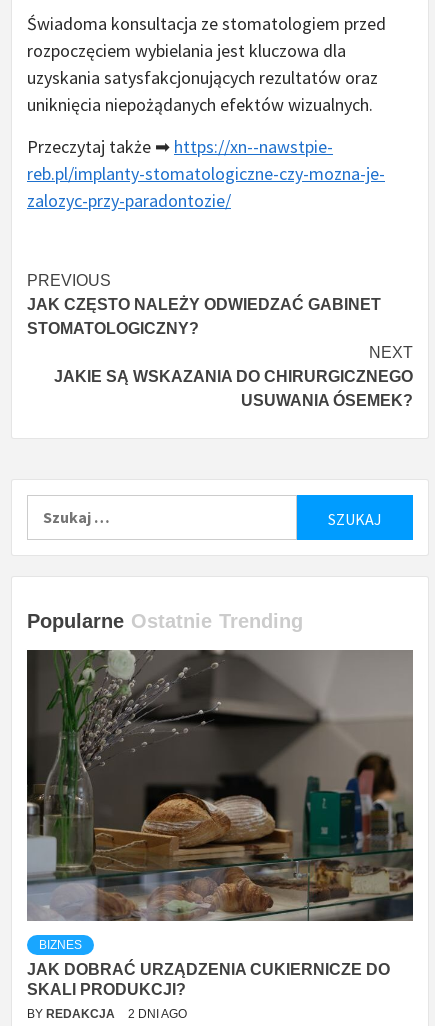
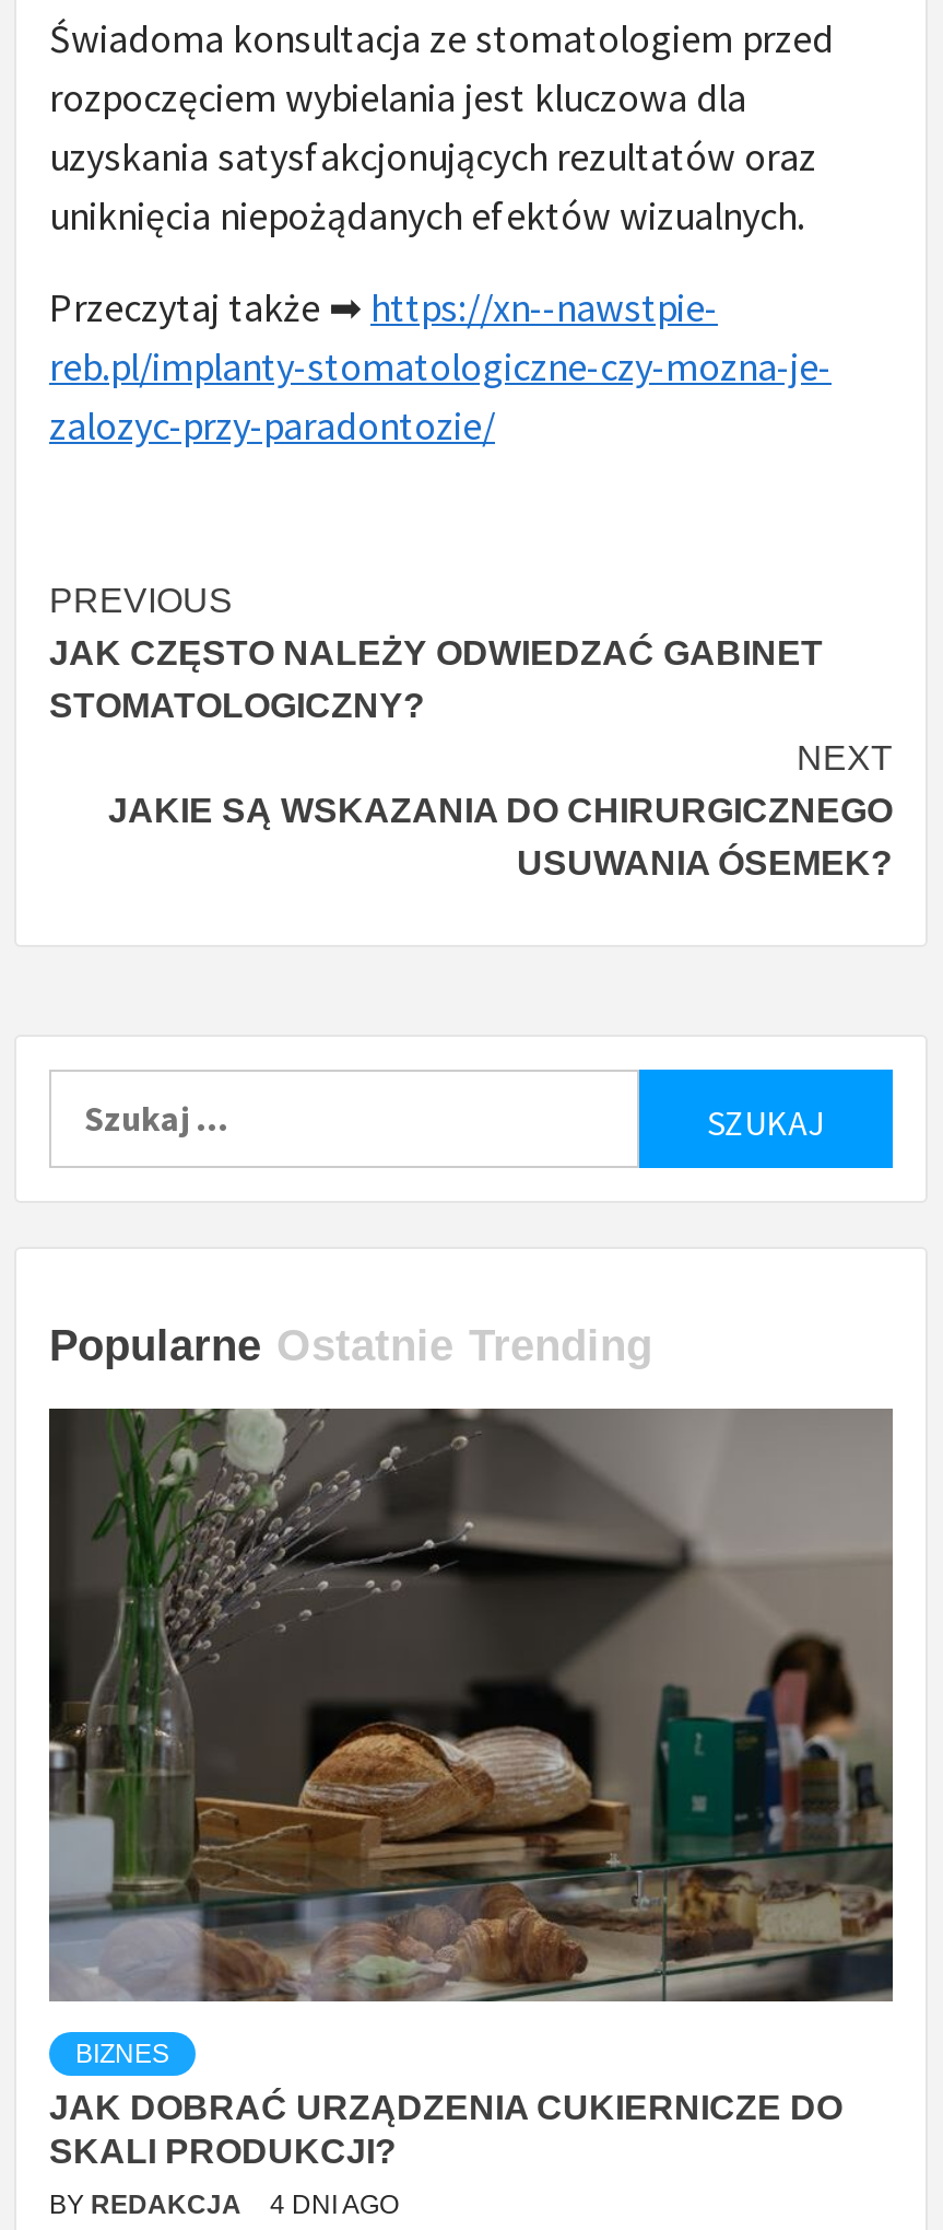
- BY REDAKCJA 2 DNI AGO
+ BY REDAKCJA 4 DNI AGO
